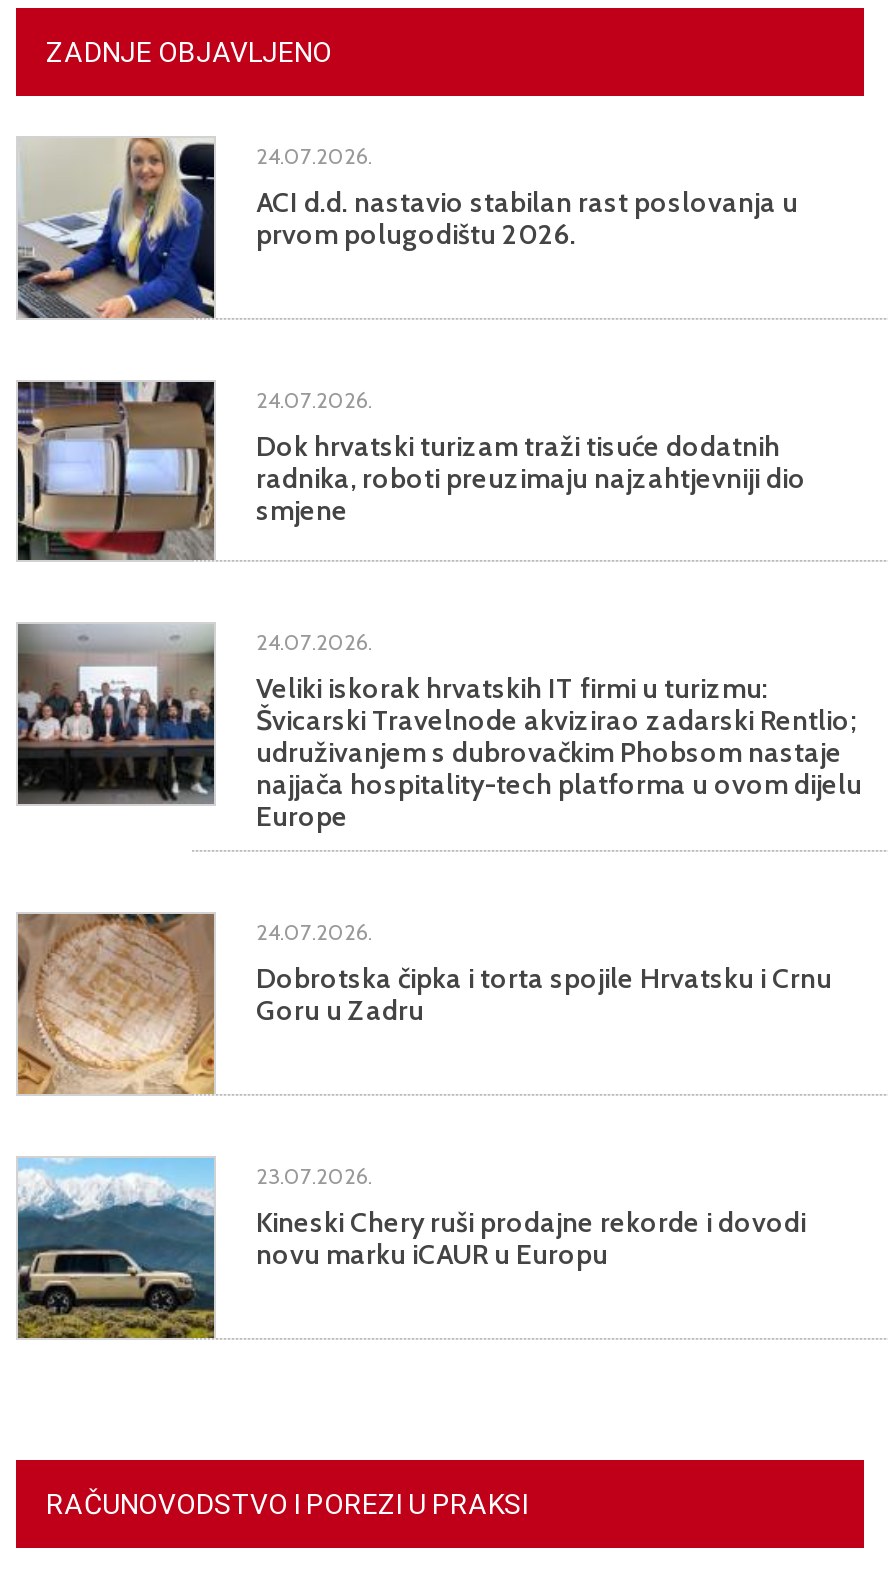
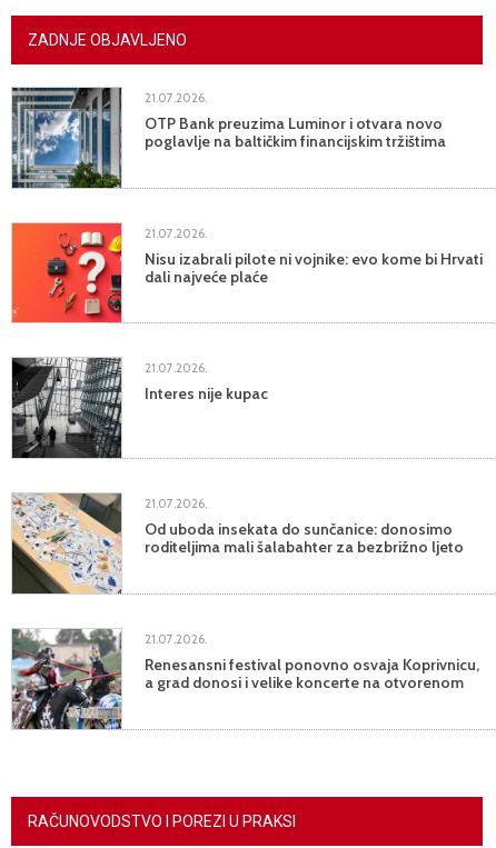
- [image]
- 24.07.2026.
- ACI d.d. nastavio stabilan rast poslovanja u
- prvom polugodištu 2026.
+ [image]
+ 21.07.2026.
+ OTP Bank preuzima Luminor i otvara novo
+ poglavlje na baltičkim financijskim tržištima

- [image]
- 24.07.2026.
- Dok hrvatski turizam traži tisuće dodatnih
- radnika, roboti preuzimaju najzahtjevniji dio
- smjene
+ [image]
+ 21.07.2026.
+ Nisu izabrali pilote ni vojnike: evo kome bi Hrvati
+ dali najveće plaće

- [image]
- 24.07.2026.
- Veliki iskorak hrvatskih IT firmi u turizmu:
- Švicarski Travelnode akvizirao zadarski Rentlio;
- udruživanjem s dubrovačkim Phobsom nastaje
- najjača hospitality-tech platforma u ovom dijelu
- Europe
+ [image]
+ 21.07.2026.
+ Interes nije kupac

- [image]
- 24.07.2026.
- Dobrotska čipka i torta spojile Hrvatsku i Crnu
- Goru u Zadru
+ [image]
+ 21.07.2026.
+ Od uboda insekata do sunčanice: donosimo
+ roditeljima mali šalabahter za bezbrižno ljeto

- [image]
- 23.07.2026.
- Kineski Chery ruši prodajne rekorde i dovodi
- novu marku iCAUR u Europu
+ [image]
+ 21.07.2026.
+ Renesansni festival ponovno osvaja Koprivnicu,
+ a grad donosi i velike koncerte na otvorenom
